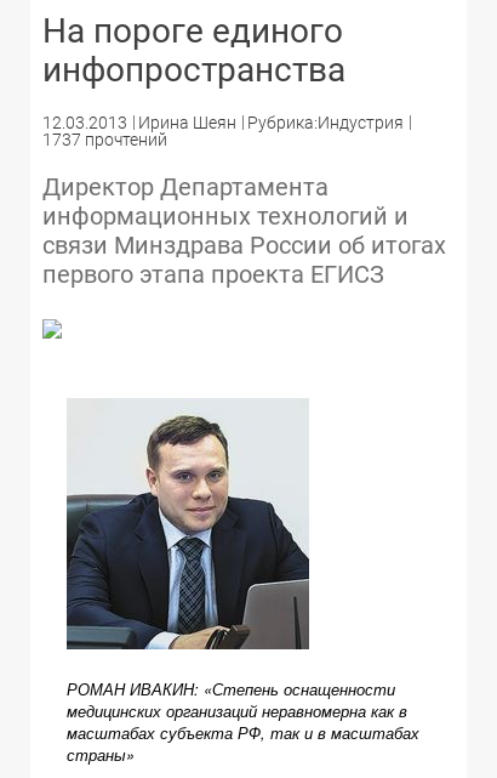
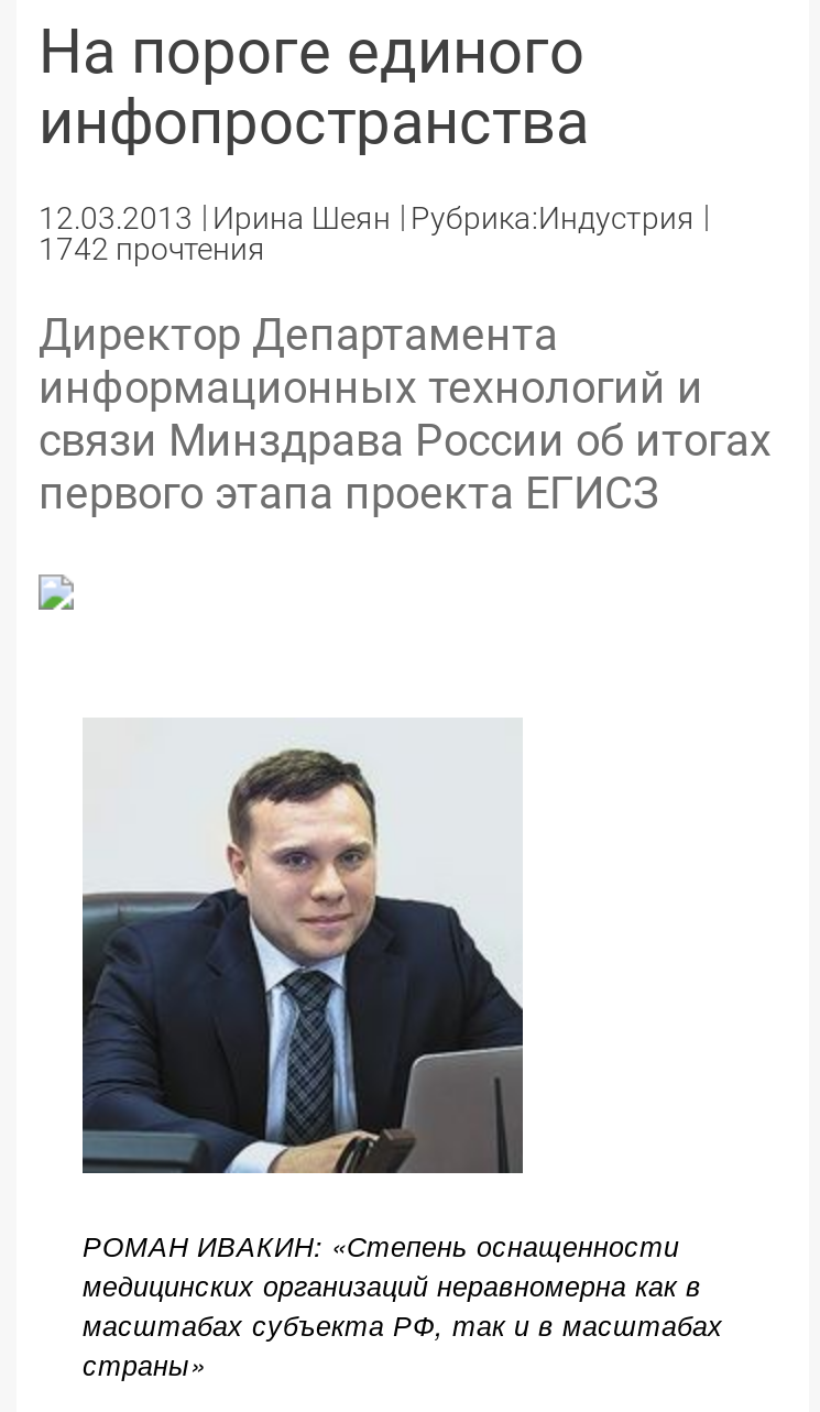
- 1737 прочтений
+ 1742 прочтения
